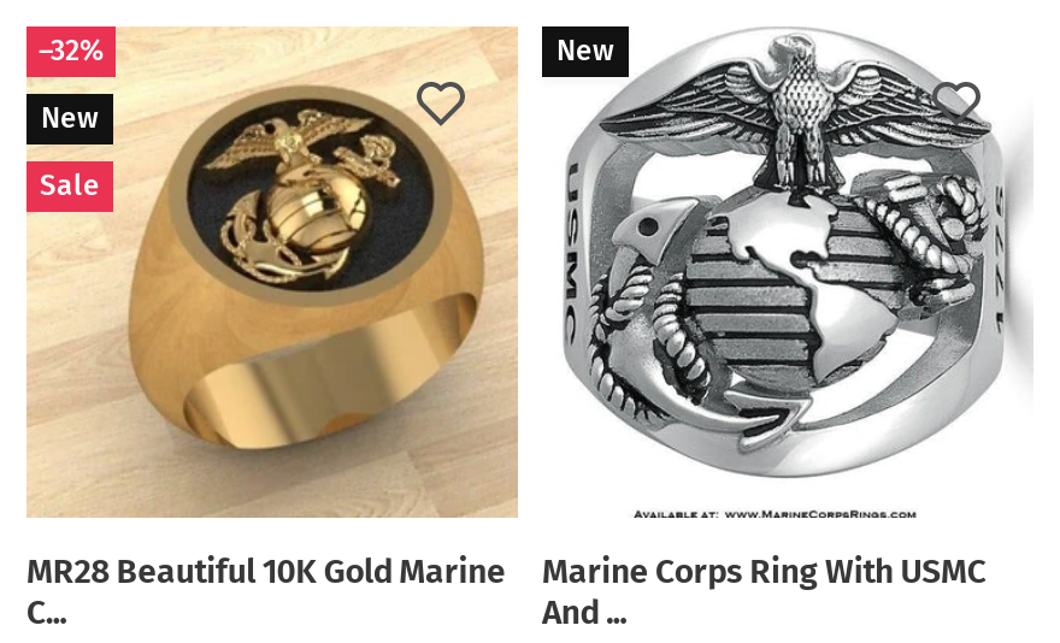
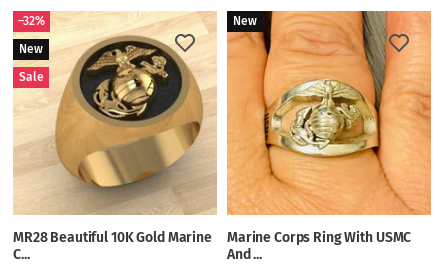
- [image]
+ [image]
